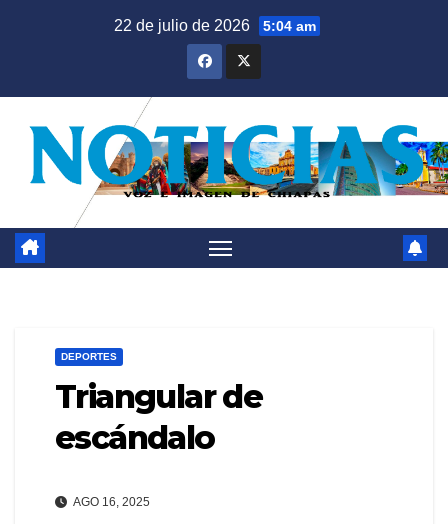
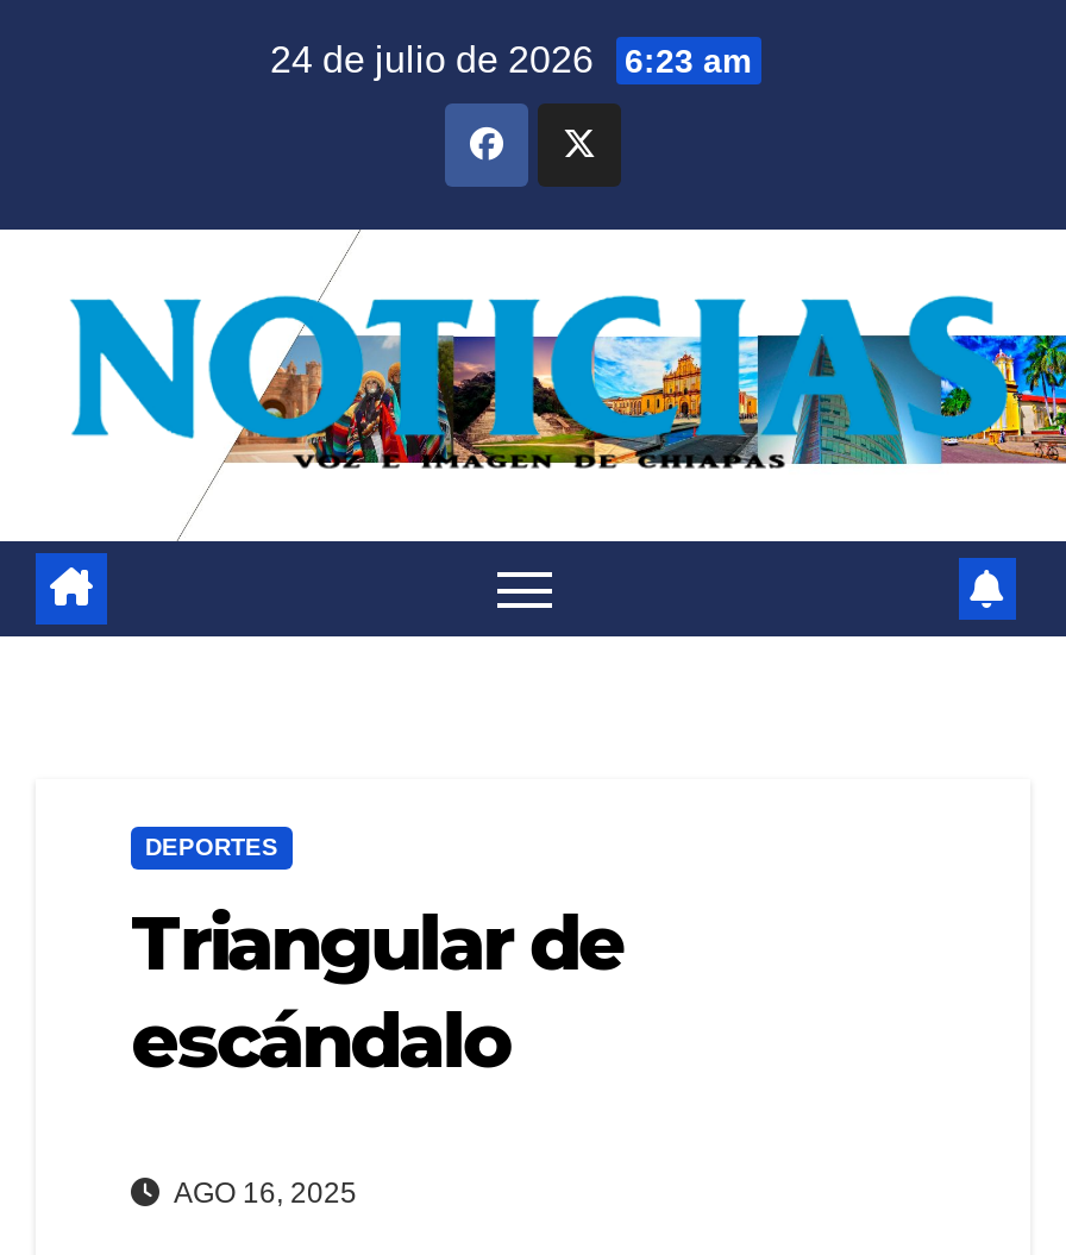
- 22 de julio de 2026 5:04 am
+ 24 de julio de 2026 6:23 am
